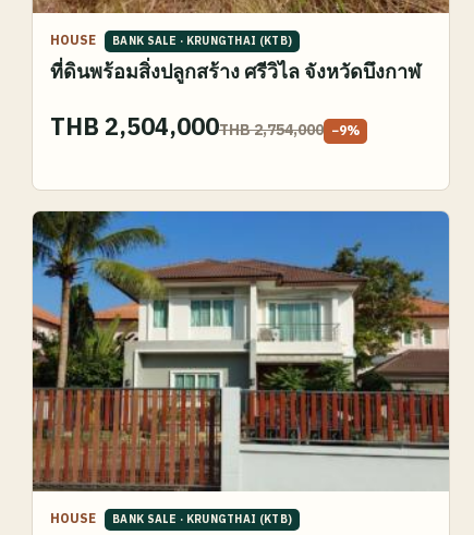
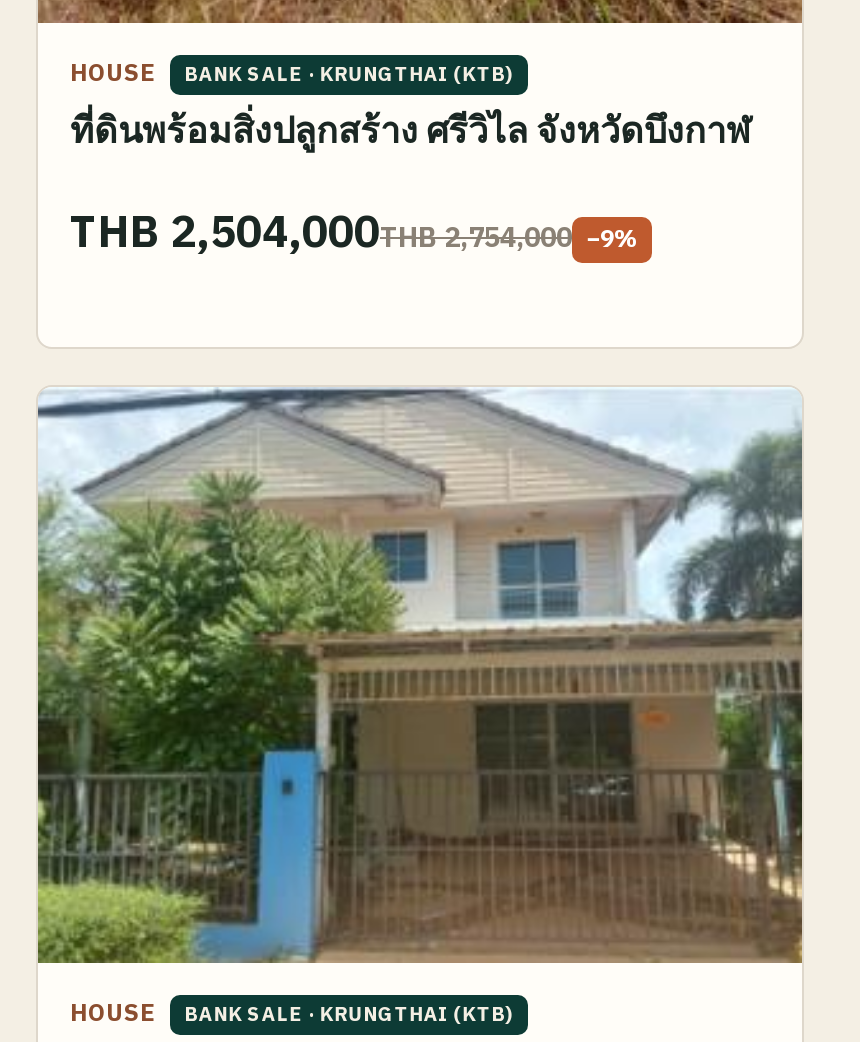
- [image]
+ [image]
